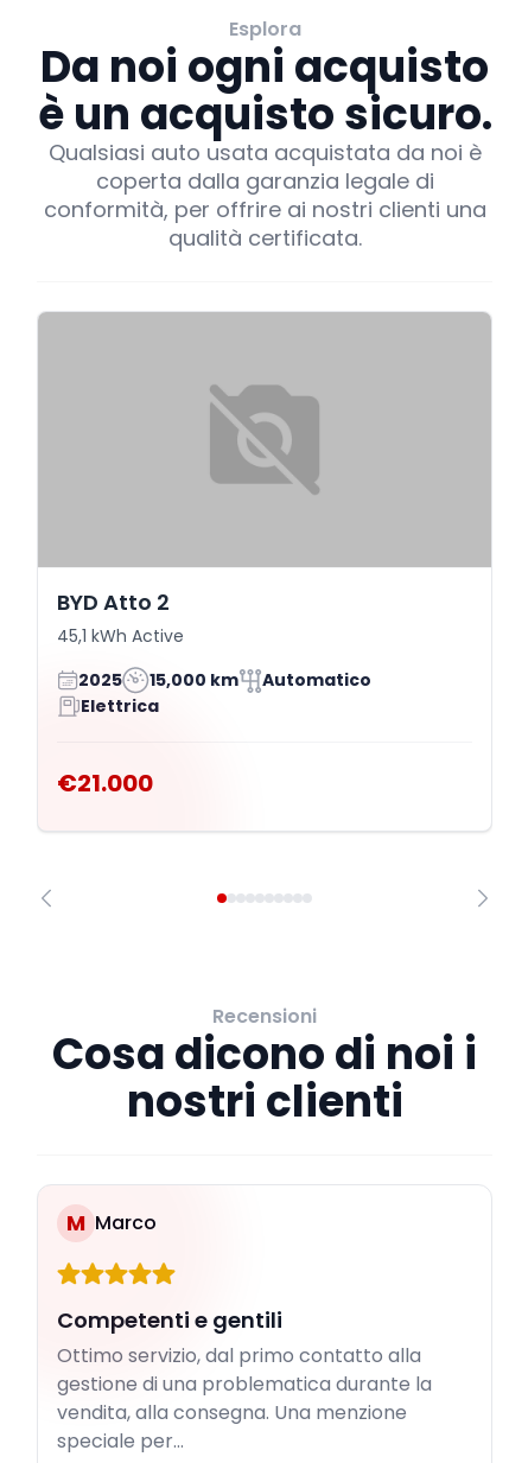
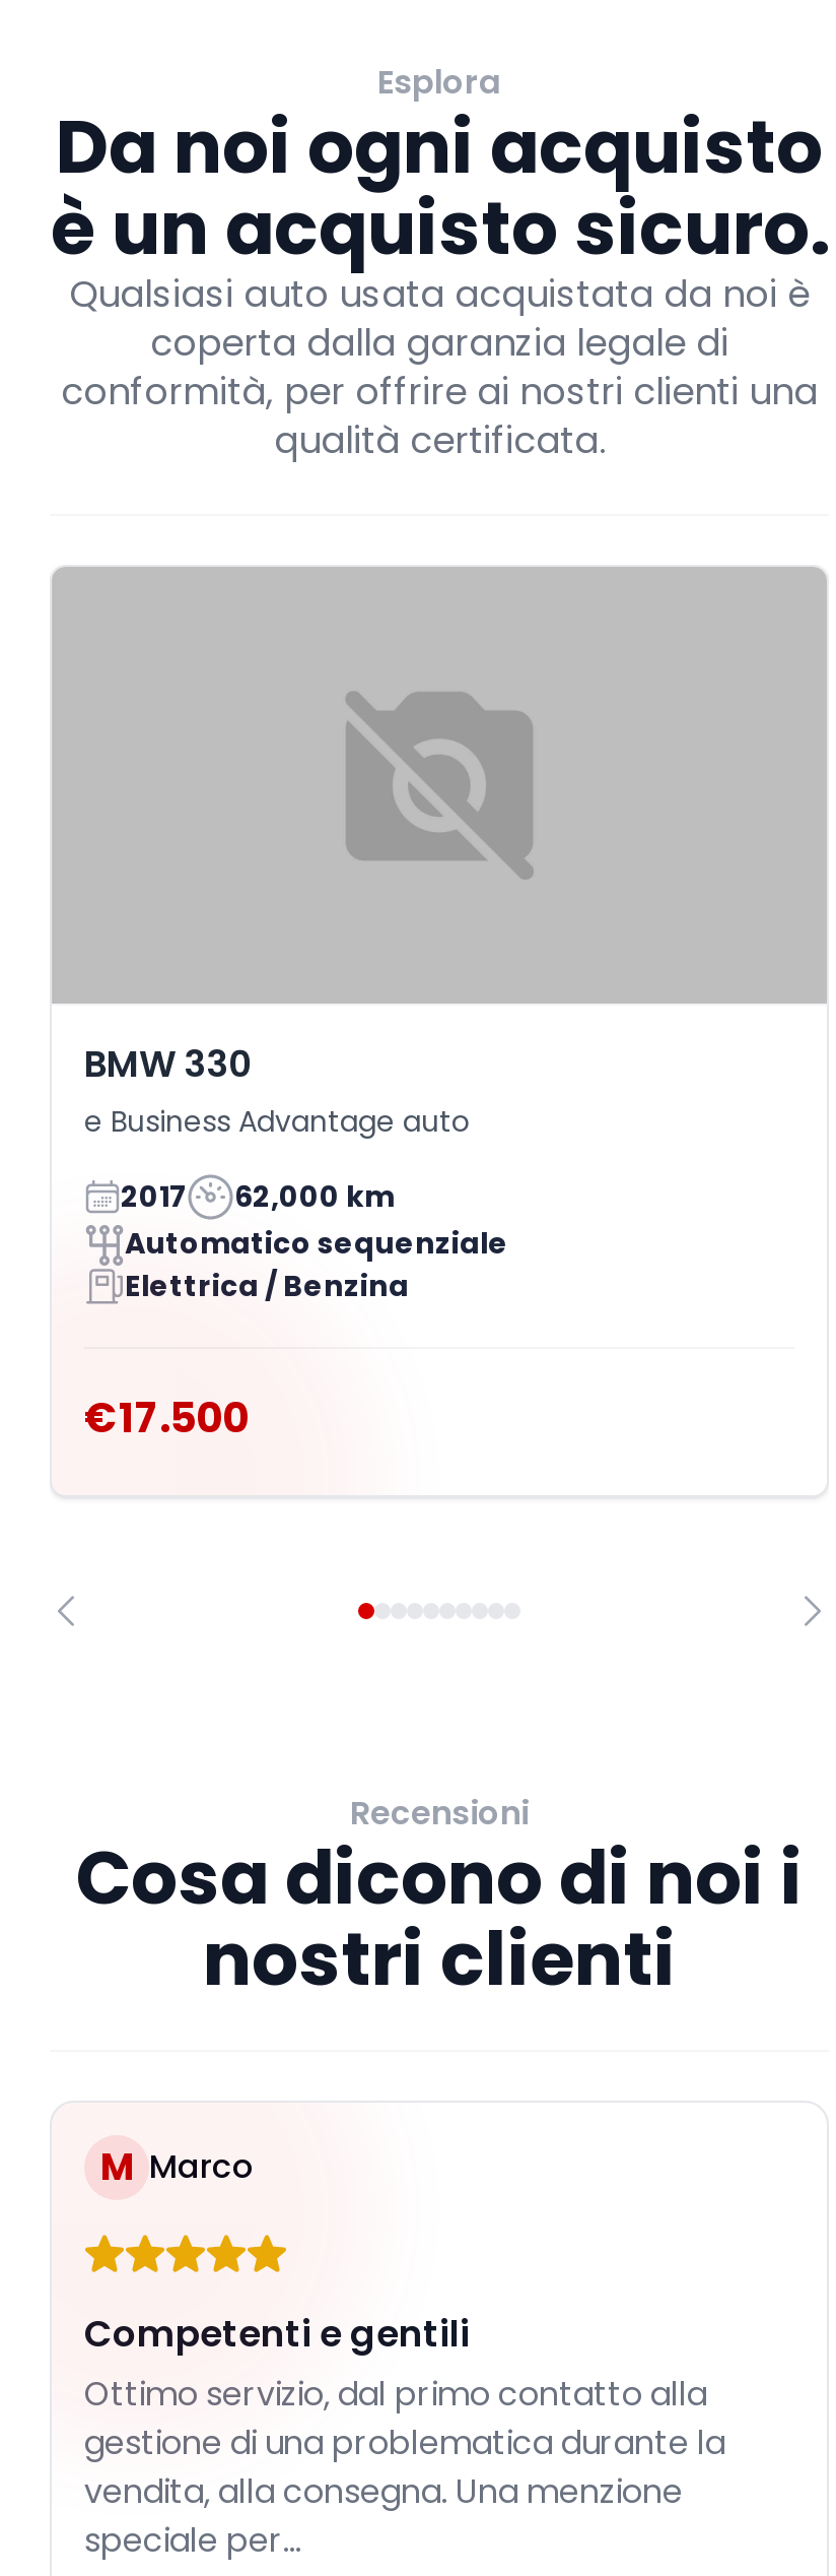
- BYD Atto 2
- 45,1 kWh Active
+ BMW 330
+ e Business Advantage auto

- 2025
- 15,000 km
- Automatico
- Elettrica
+ 2017
+ 62,000 km
+ Automatico sequenziale
+ Elettrica / Benzina

- €21.000
+ €17.500
